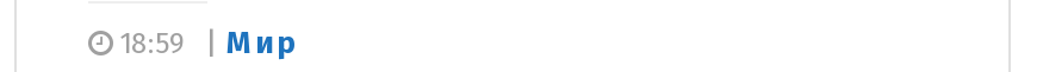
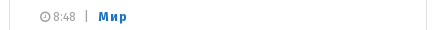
- 18:59 Мир
+ 8:48 Мир
